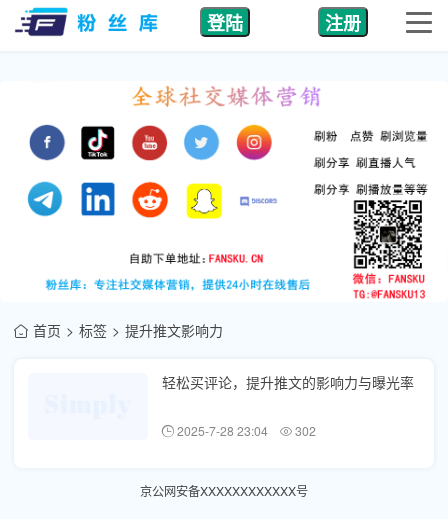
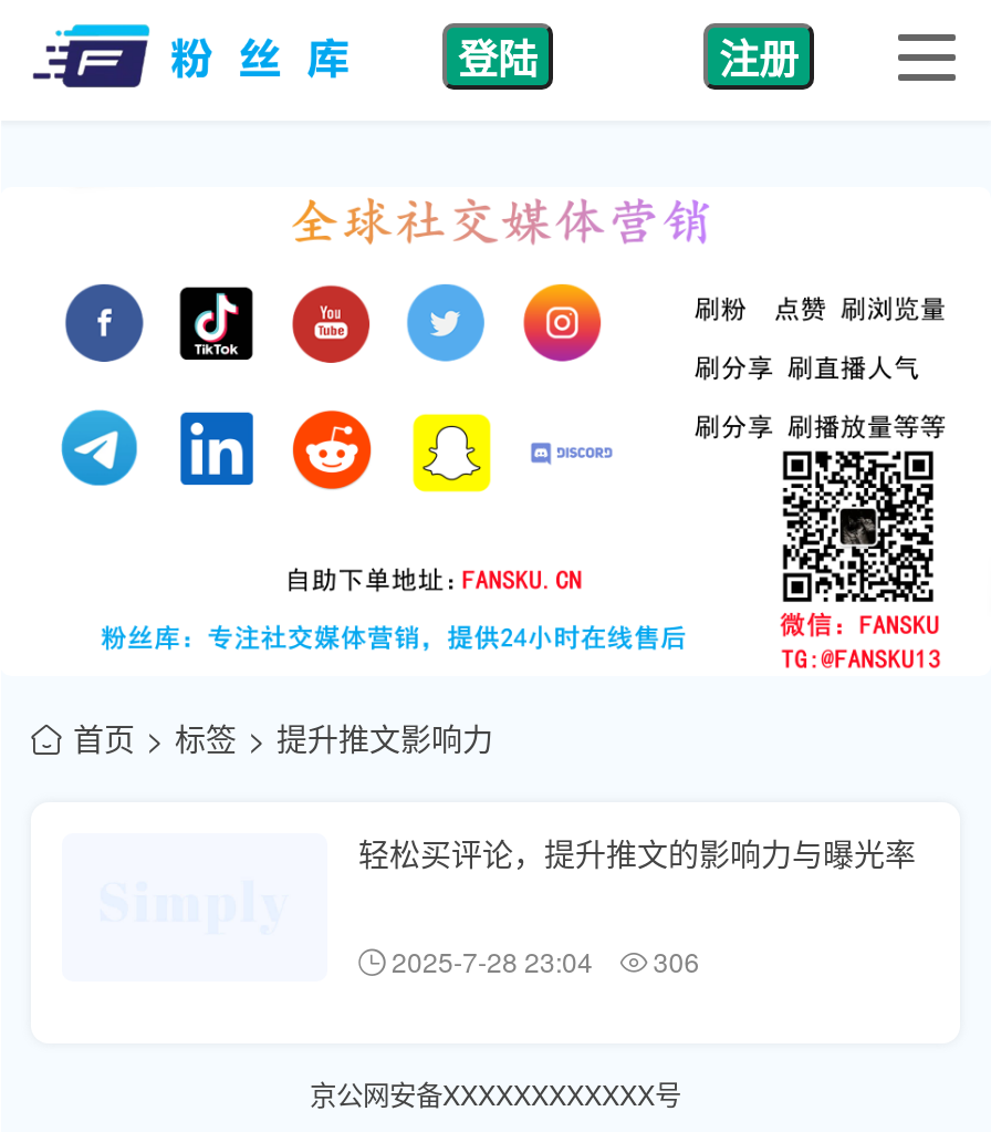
- 2025-7-28 23:04 302
+ 2025-7-28 23:04 306
